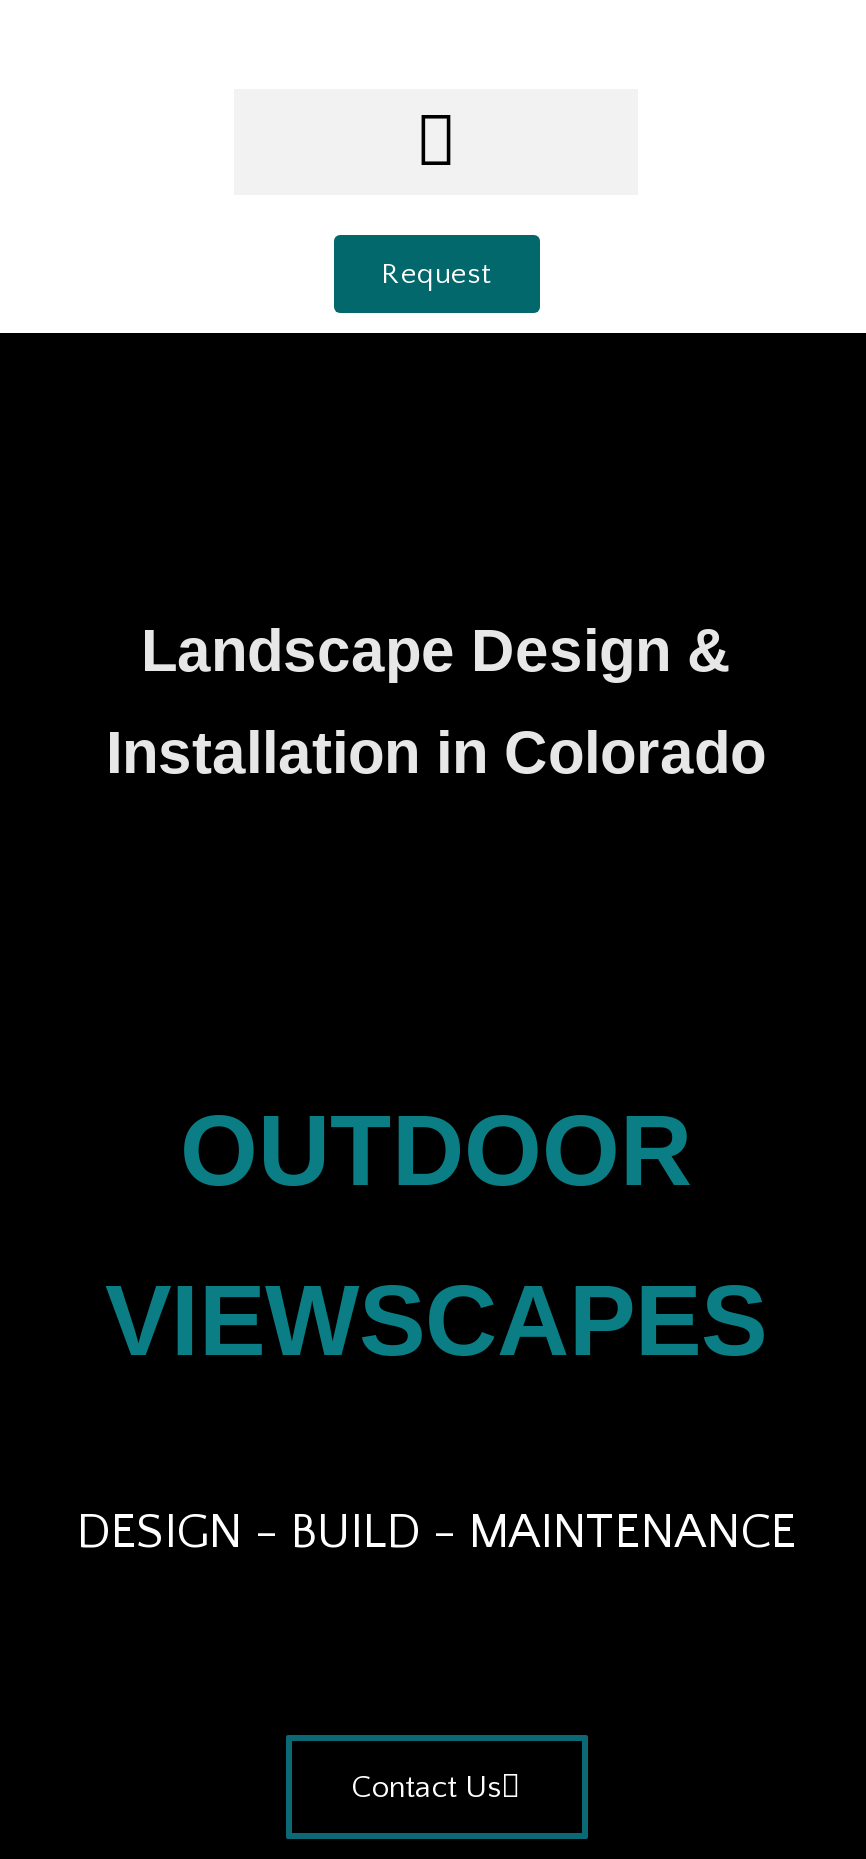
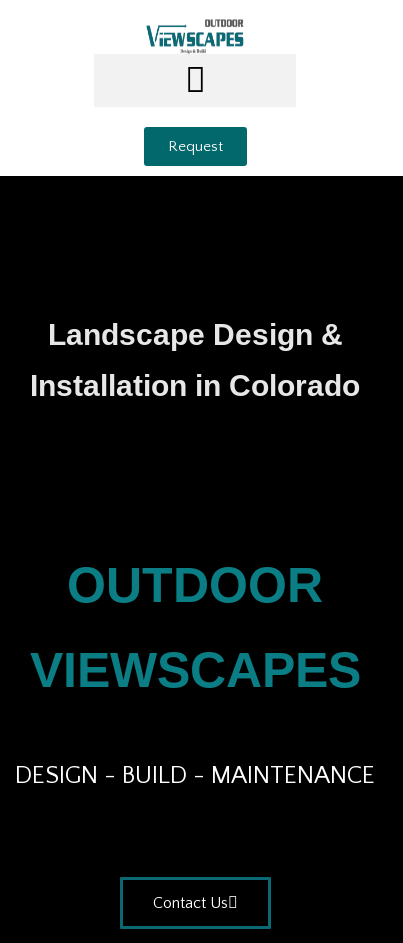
+ [image]
